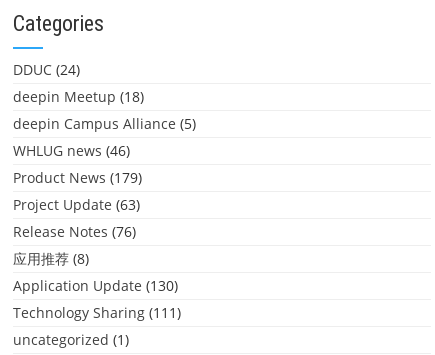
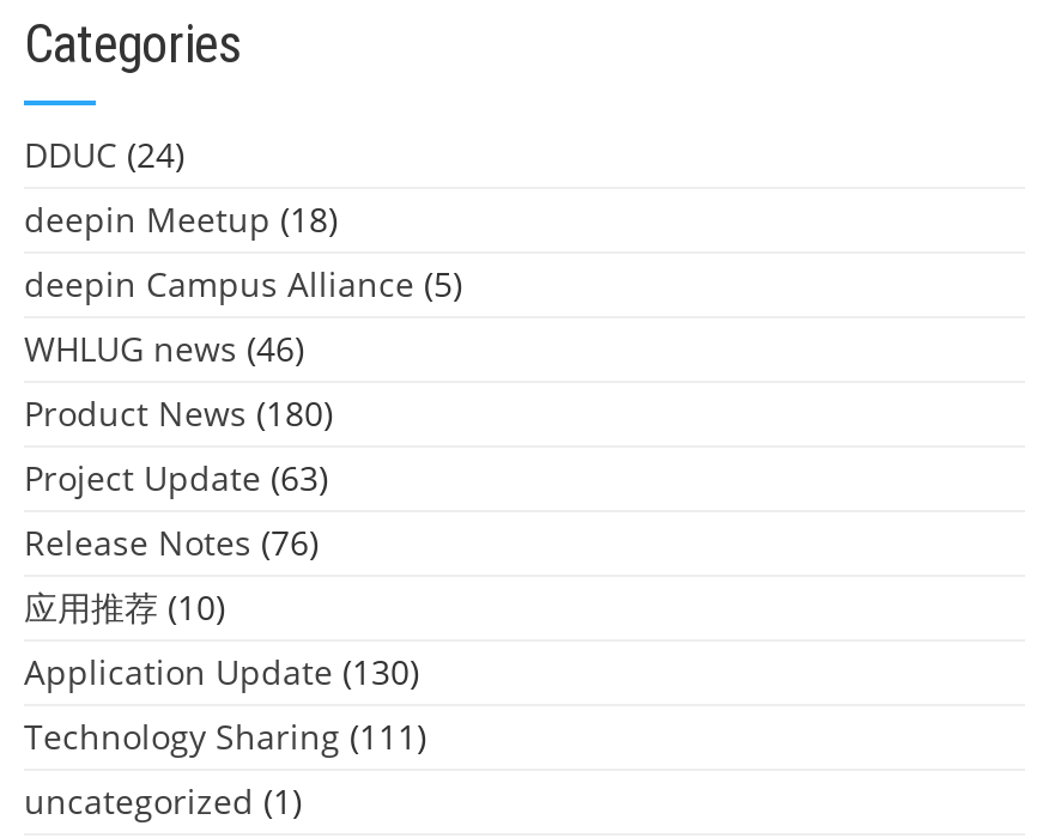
- Product News (179)
+ Product News (180)

- 应用推荐(8)
+ 应用推荐(10)
